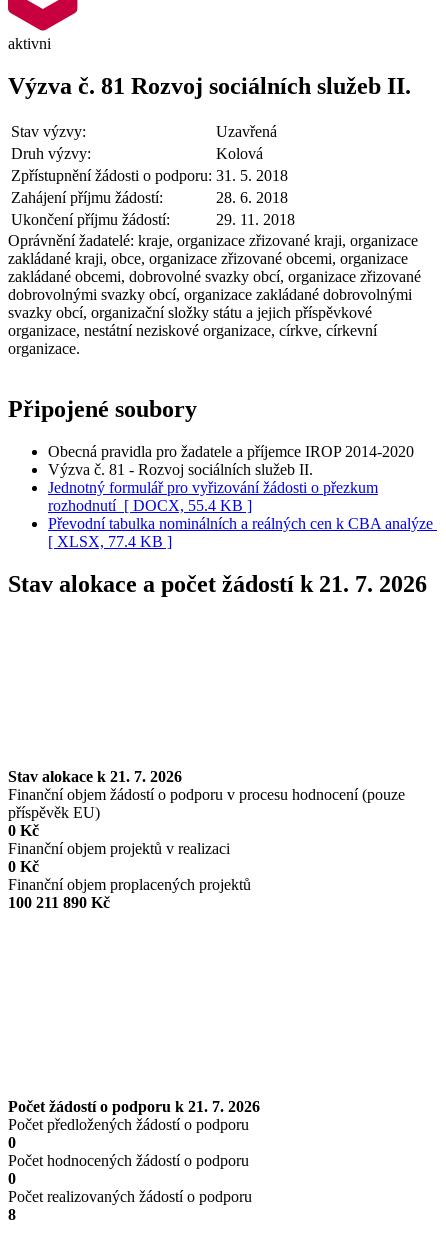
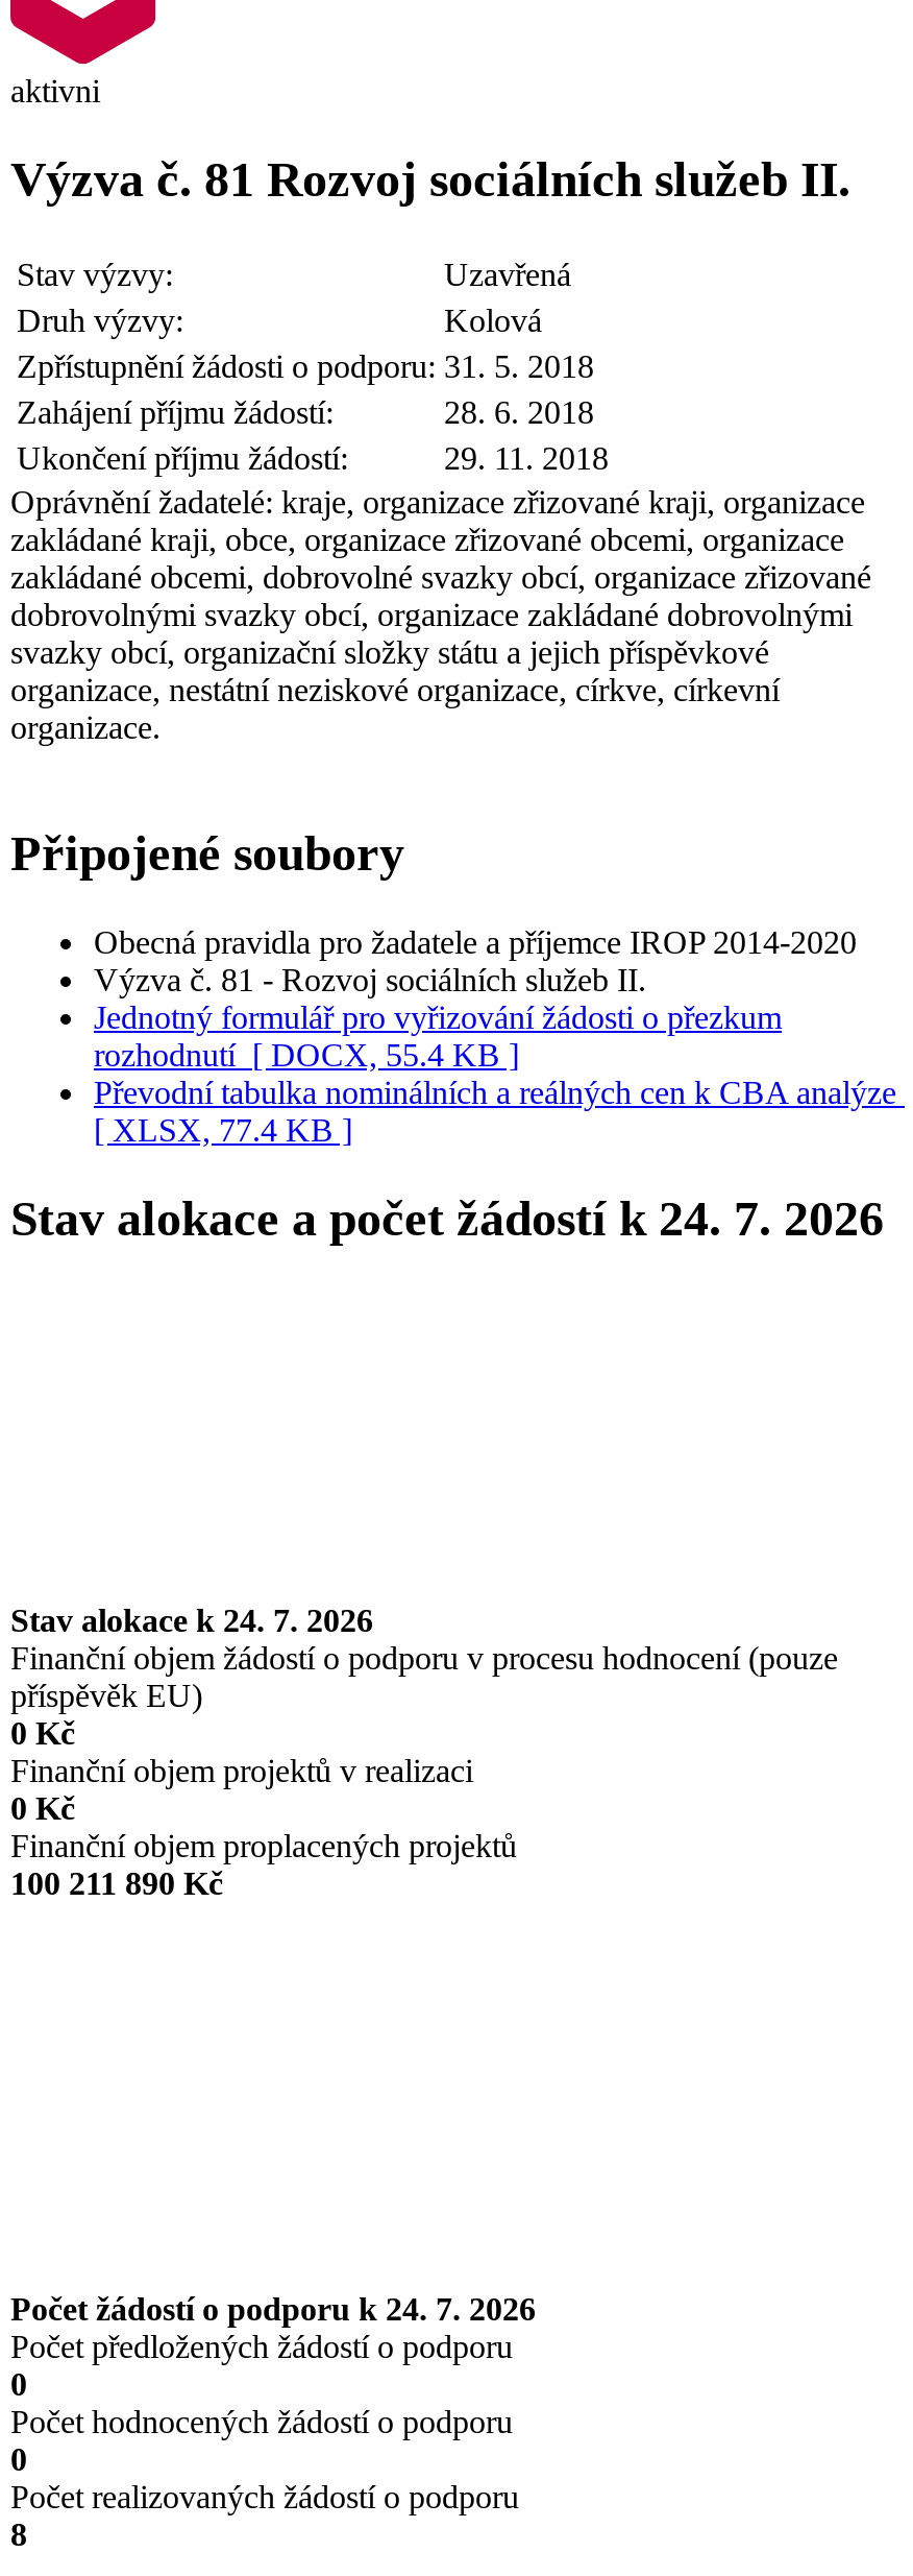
- Stav alokace a počet žádostí k 21. 7. 2026
+ Stav alokace a počet žádostí k 24. 7. 2026

- Stav alokace k 21. 7. 2026
+ Stav alokace k 24. 7. 2026

- Počet žádostí o podporu k 21. 7. 2026
+ Počet žádostí o podporu k 24. 7. 2026
